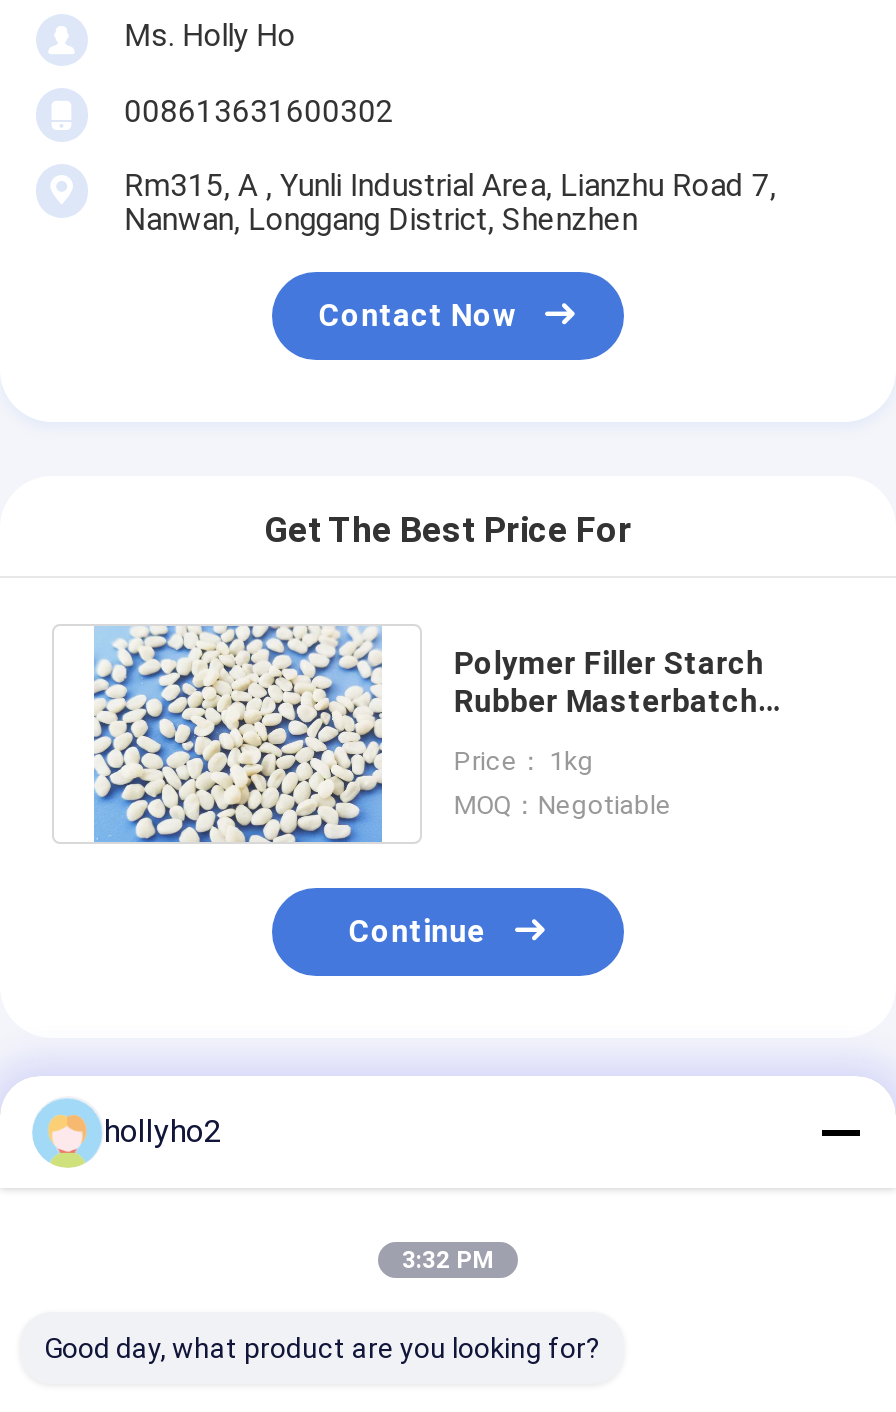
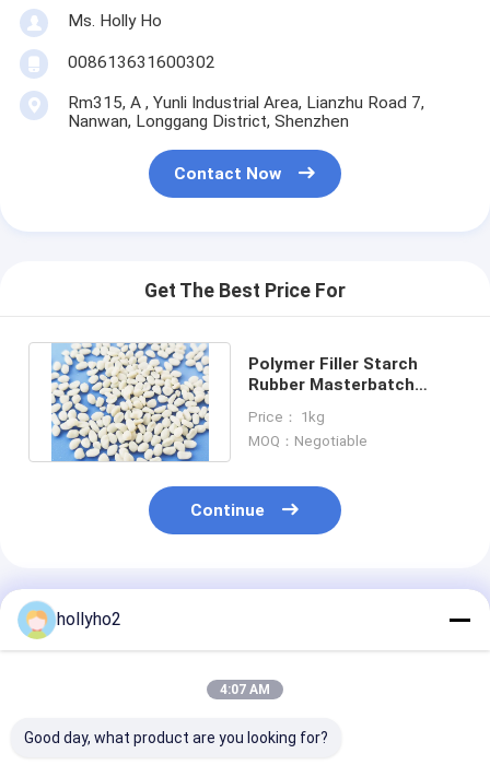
- 3:32 PM
+ 4:07 AM
